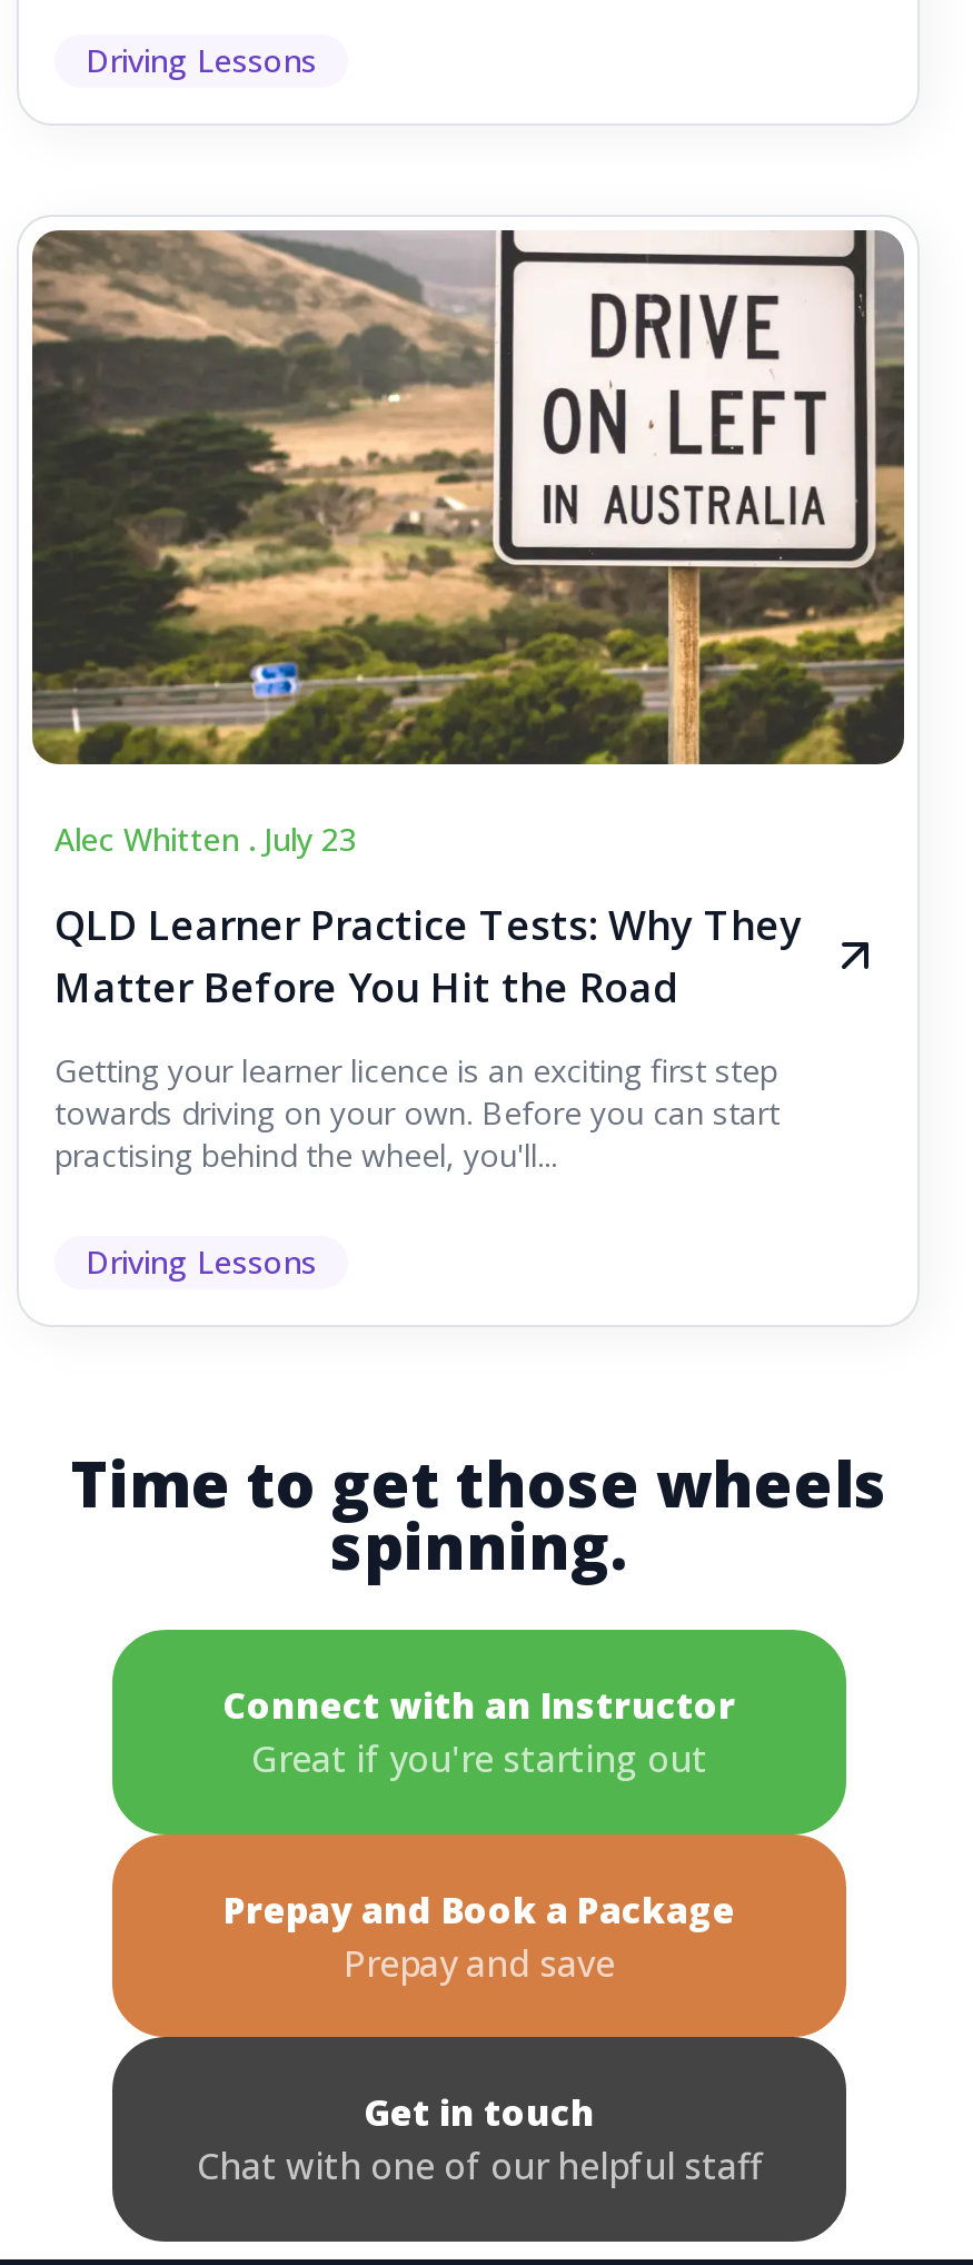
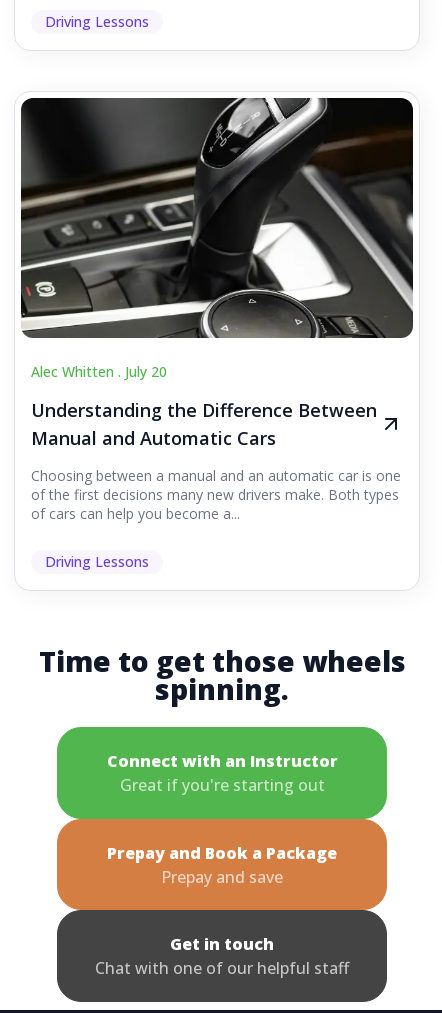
- [image]
- Alec Whitten . July 23
+ [image]
+ Alec Whitten . July 20

- QLD Learner Practice Tests: Why They
- Matter Before You Hit the Road
+ Understanding the Difference Between
+ Manual and Automatic Cars

- Getting your learner licence is an exciting first step
- towards driving on your own. Before you can start
- practising behind the wheel, you'll...
+ Choosing between a manual and an automatic car is one
+ of the first decisions many new drivers make. Both types
+ of cars can help you become a...
